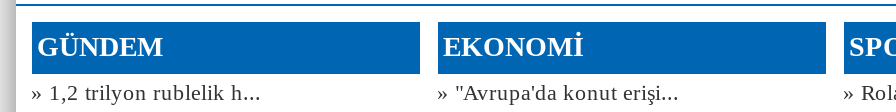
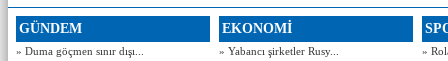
- » 1,2 trilyon rublelik h...
+ » Duma göçmen sınır dışı...

- » "Avrupa'da konut erişi...
+ » Yabancı şirketler Rusy...
